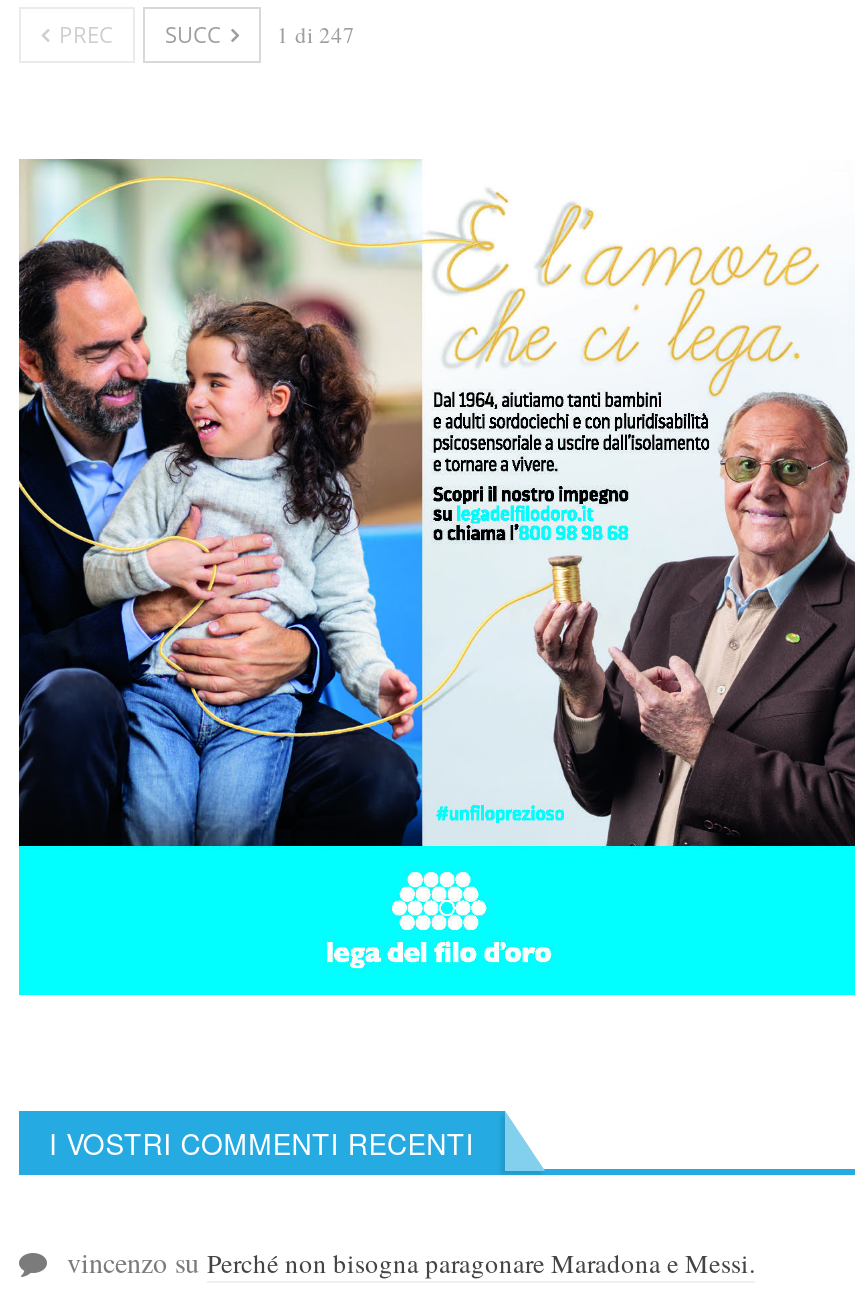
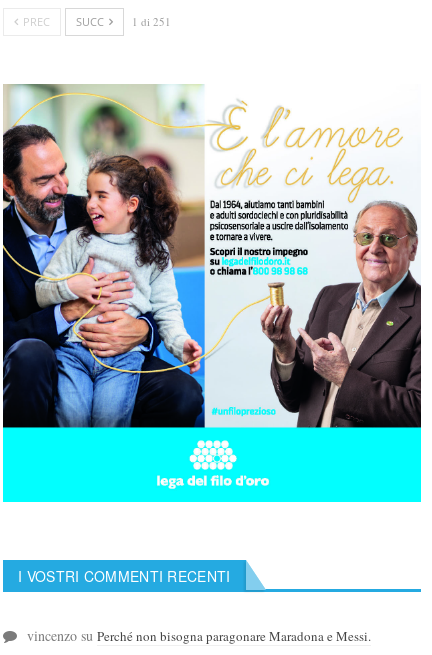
- PREC SUCC 1 di 247
+ PREC SUCC 1 di 251
